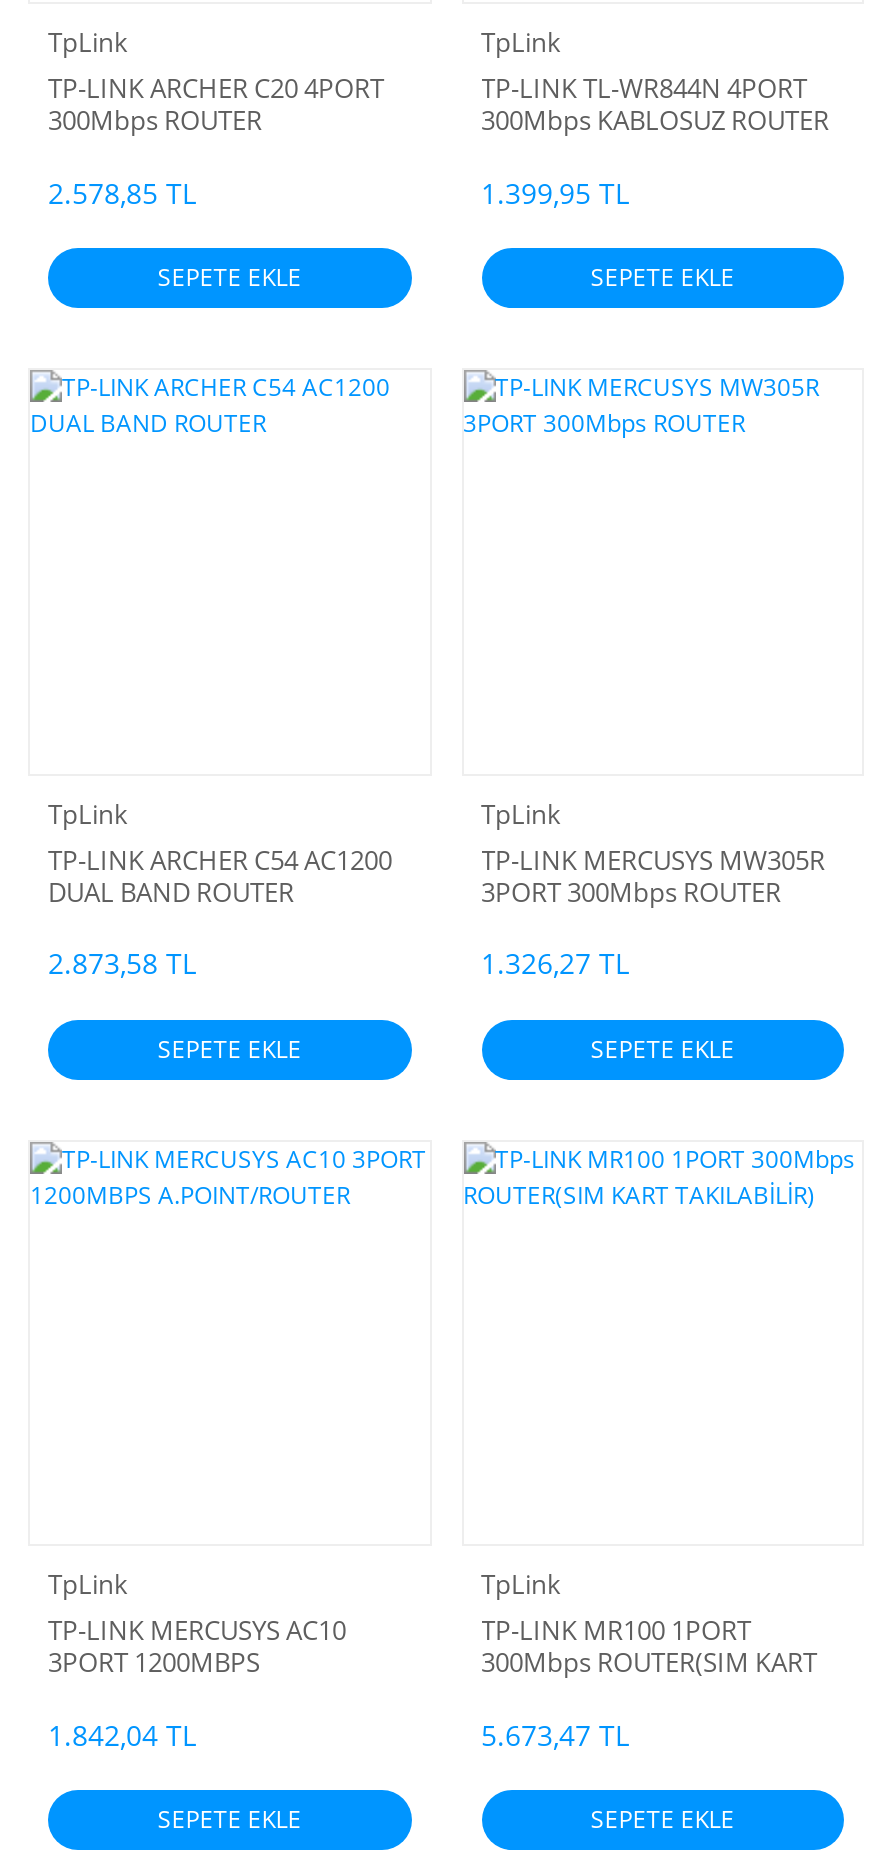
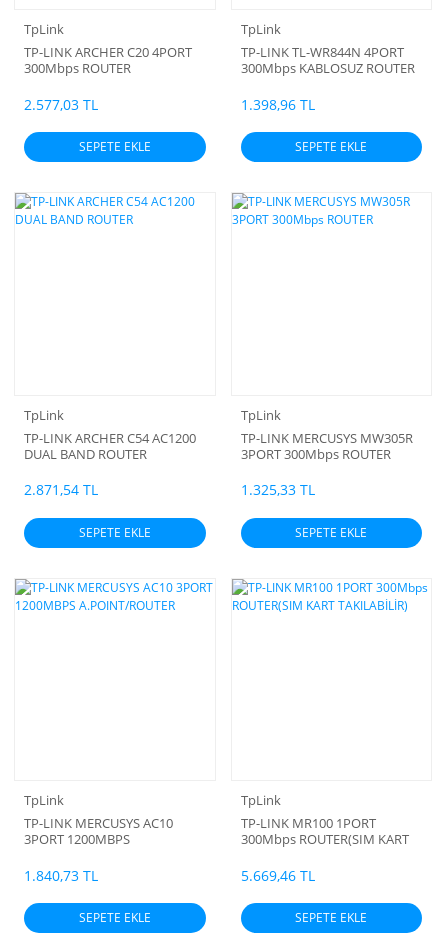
- 2.578,85 TL
+ 2.577,03 TL

- 1.399,95 TL
+ 1.398,96 TL

- 2.873,58 TL
+ 2.871,54 TL

- 1.326,27 TL
+ 1.325,33 TL

- 1.842,04 TL
+ 1.840,73 TL

- 5.673,47 TL
+ 5.669,46 TL
